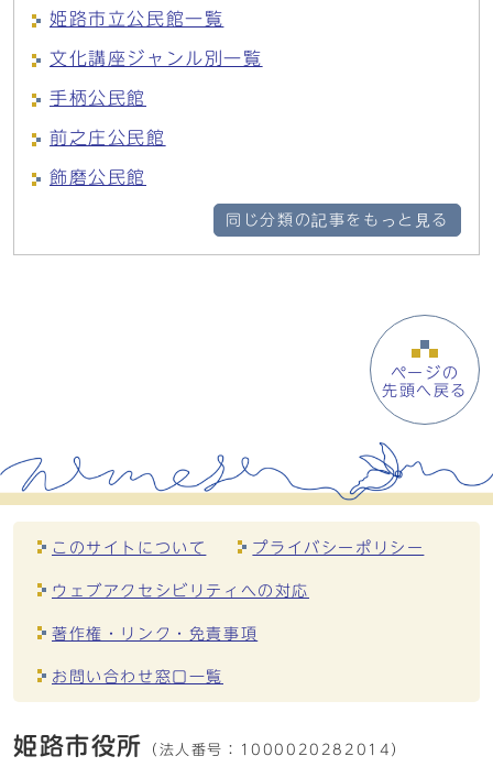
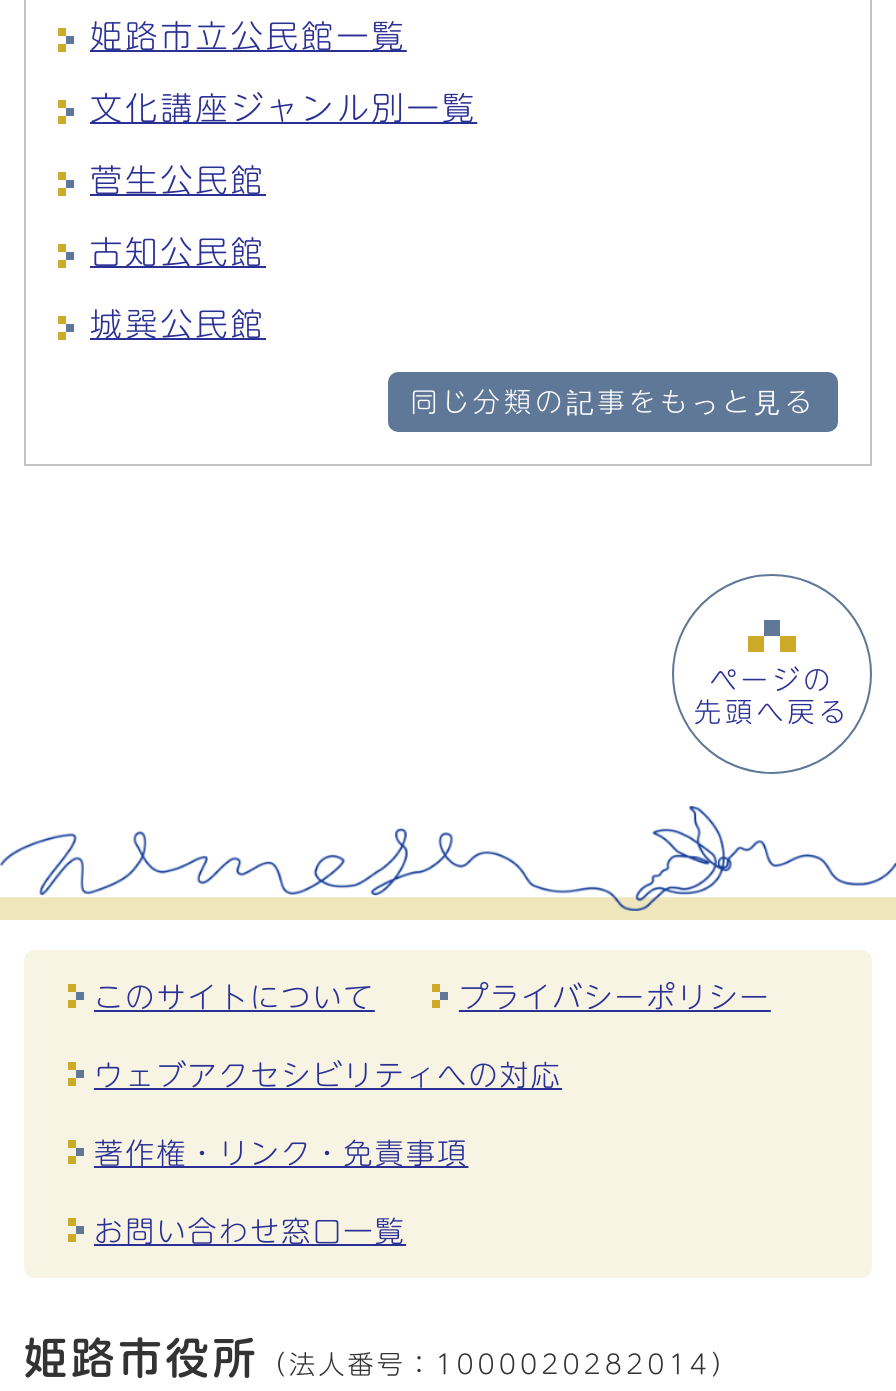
- 手柄公民館
+ 菅生公民館

- 前之庄公民館
+ 古知公民館

- 飾磨公民館
+ 城巽公民館
